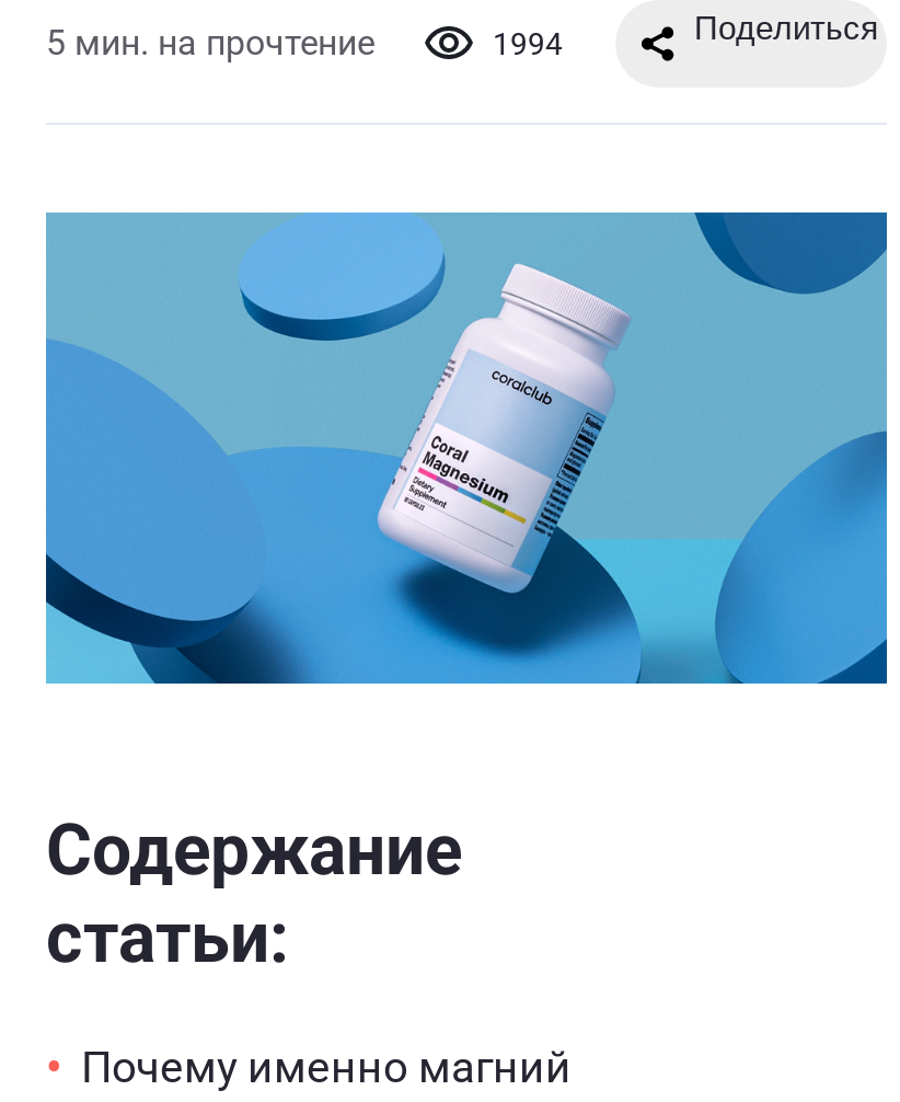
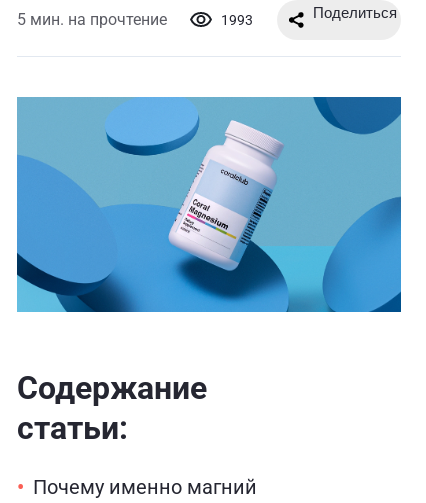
- 1994
+ 1993
